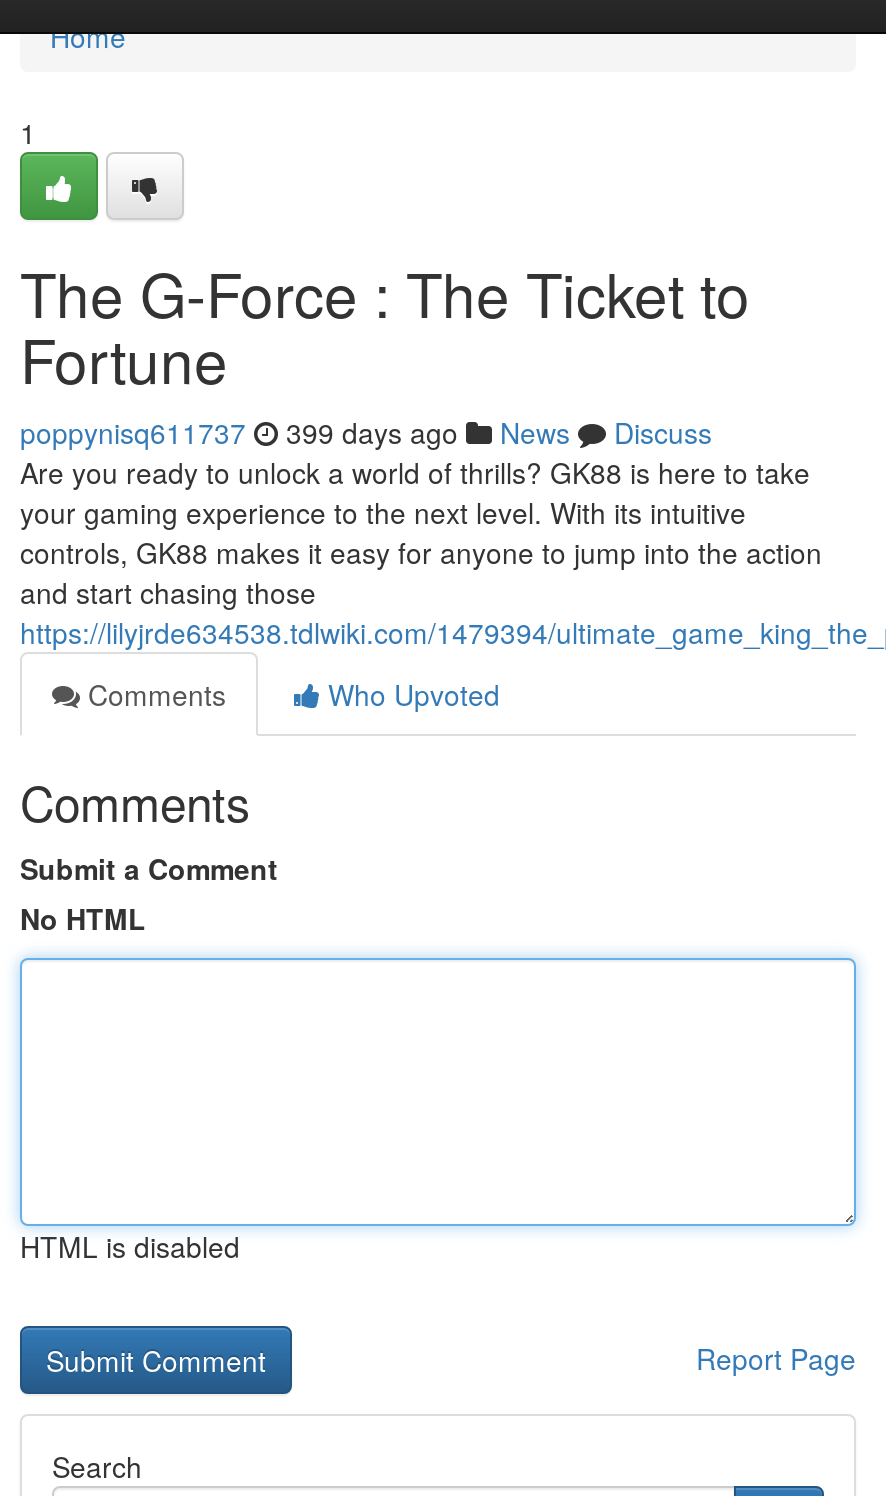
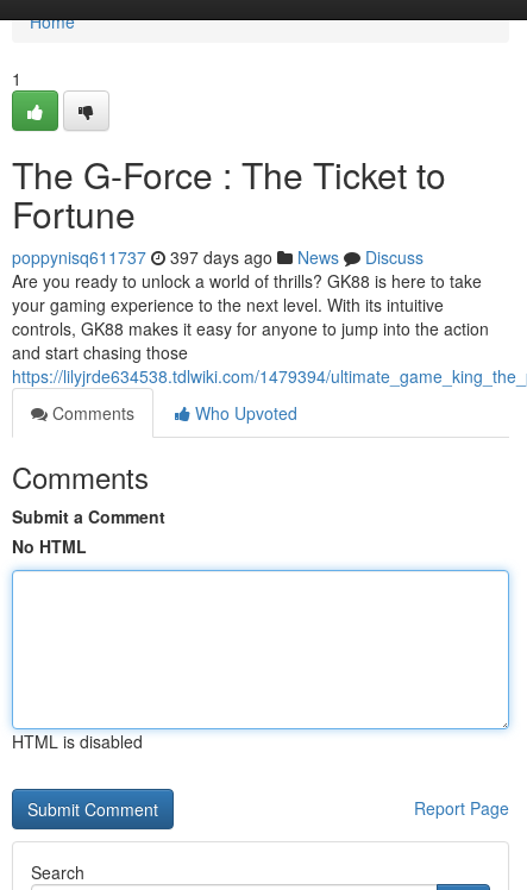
- poppynisq611737 399 days ago News Discuss
+ poppynisq611737 397 days ago News Discuss
